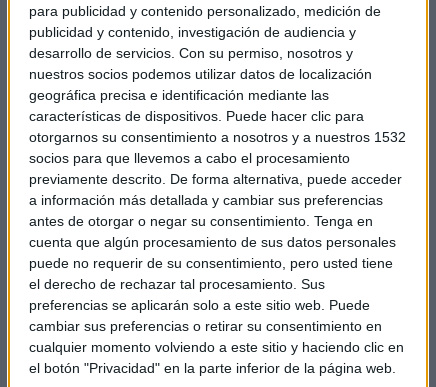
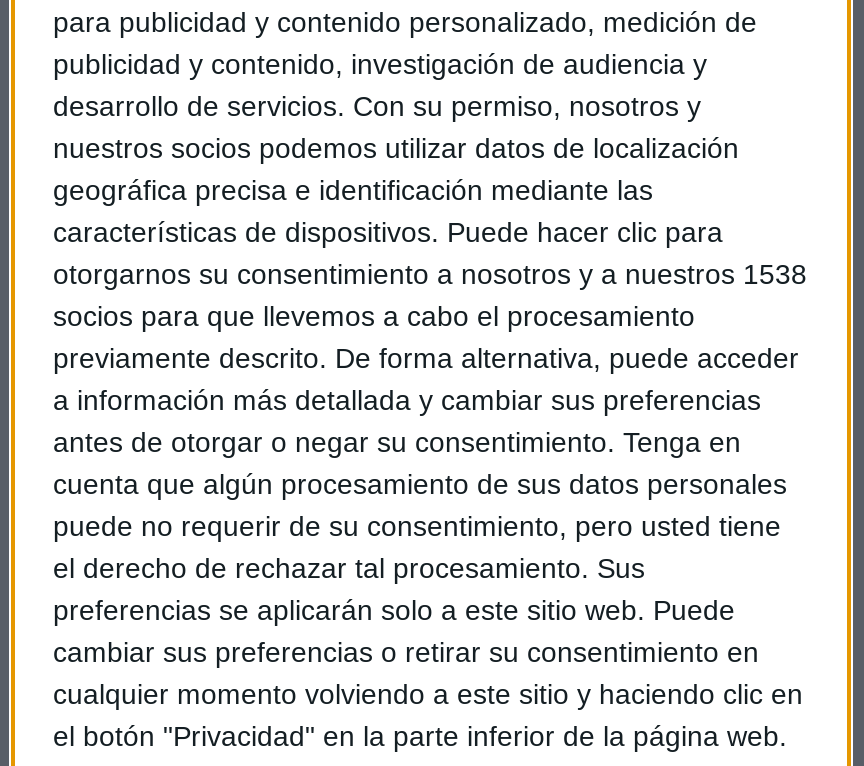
- otorgarnos su consentimiento a nosotros y a nuestros 1532
+ otorgarnos su consentimiento a nosotros y a nuestros 1538
